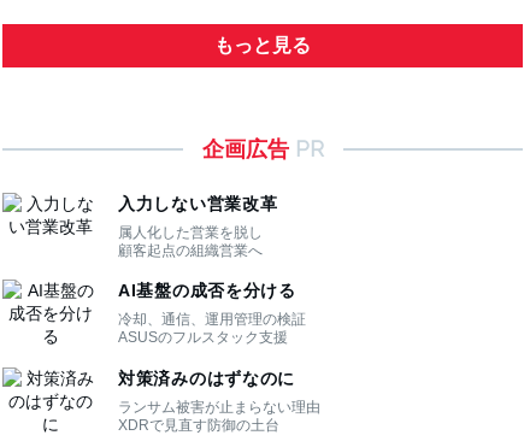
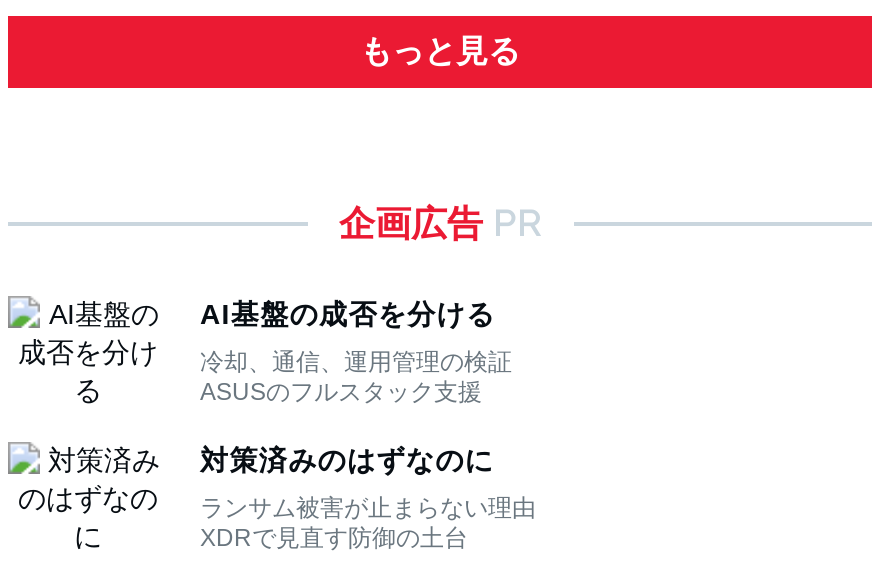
- 入力しない営業改革
- 属人化した営業を脱し
- 顧客起点の組織営業へ
